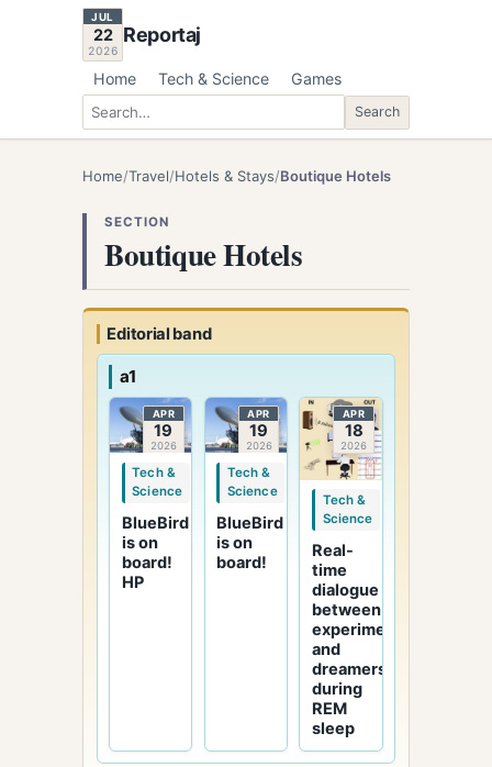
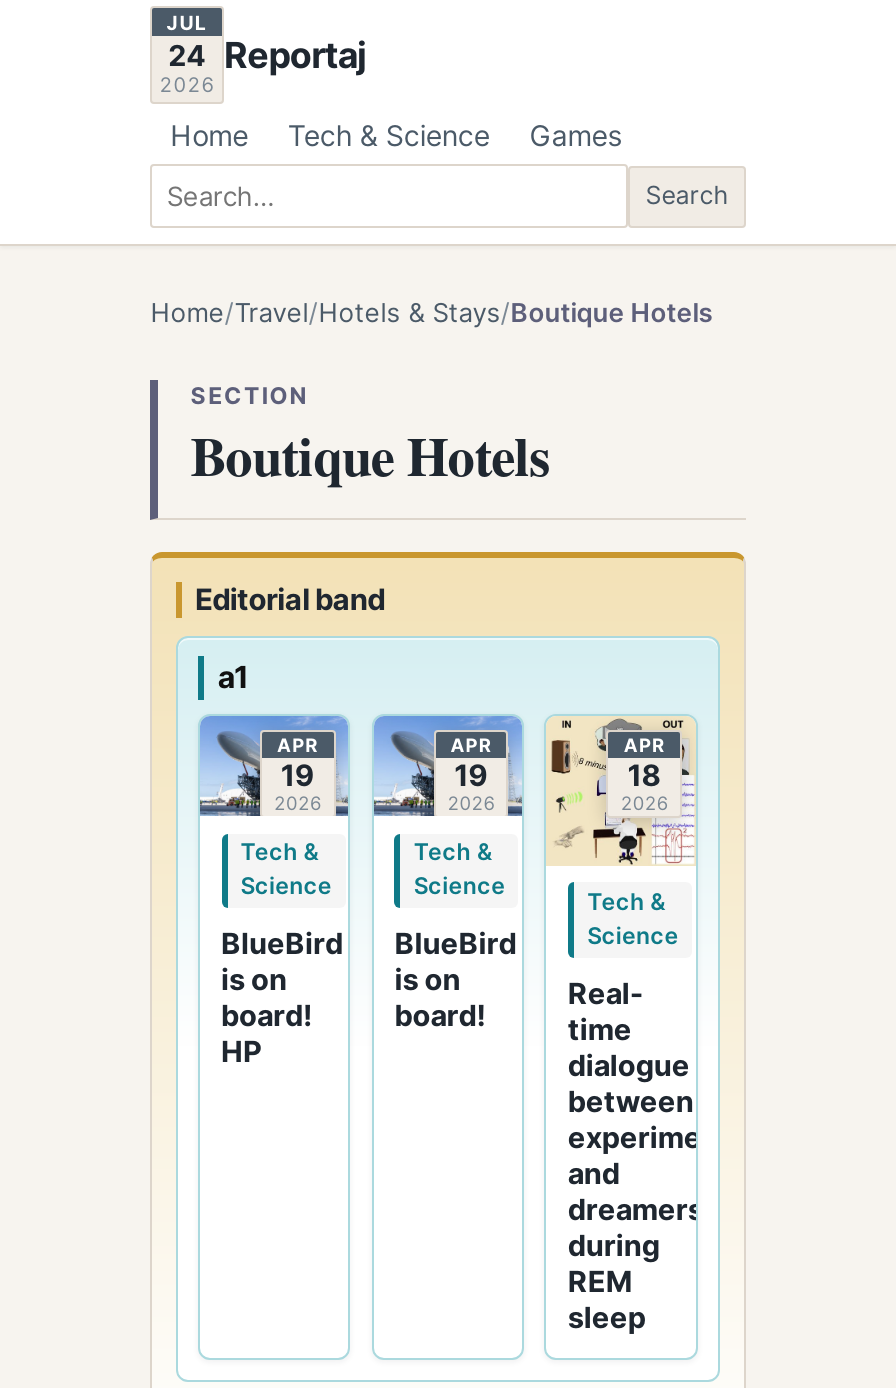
- 22 Reportaj
+ 24 Reportaj
